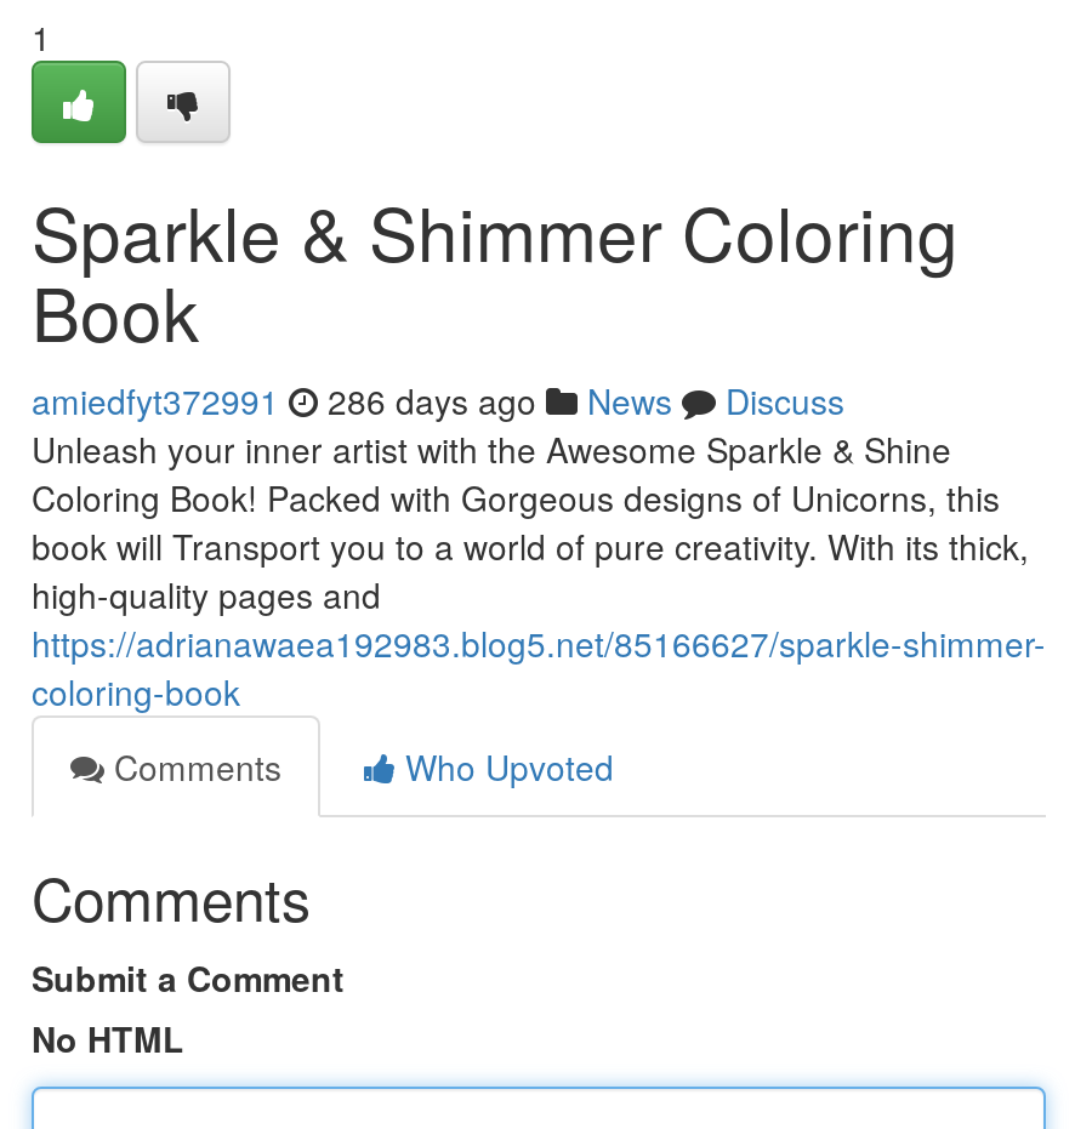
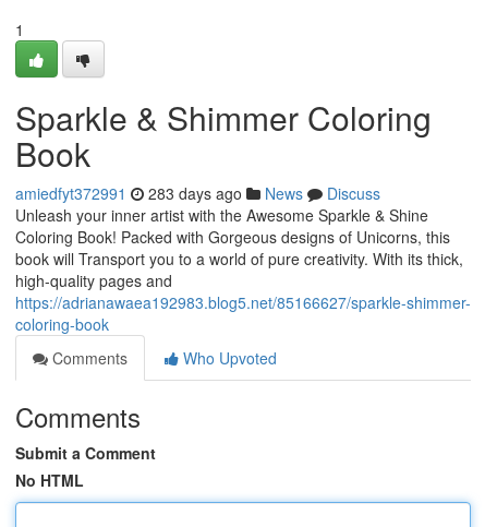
- amiedfyt372991 286 days ago News Discuss
+ amiedfyt372991 283 days ago News Discuss
